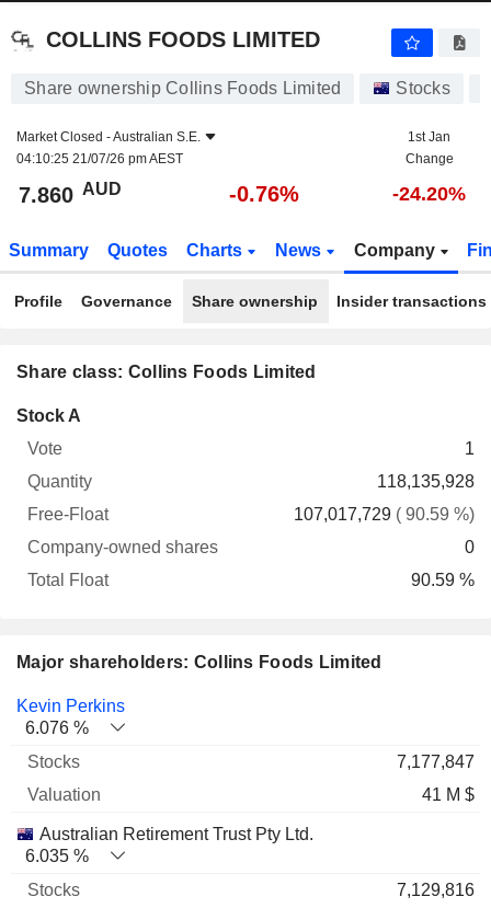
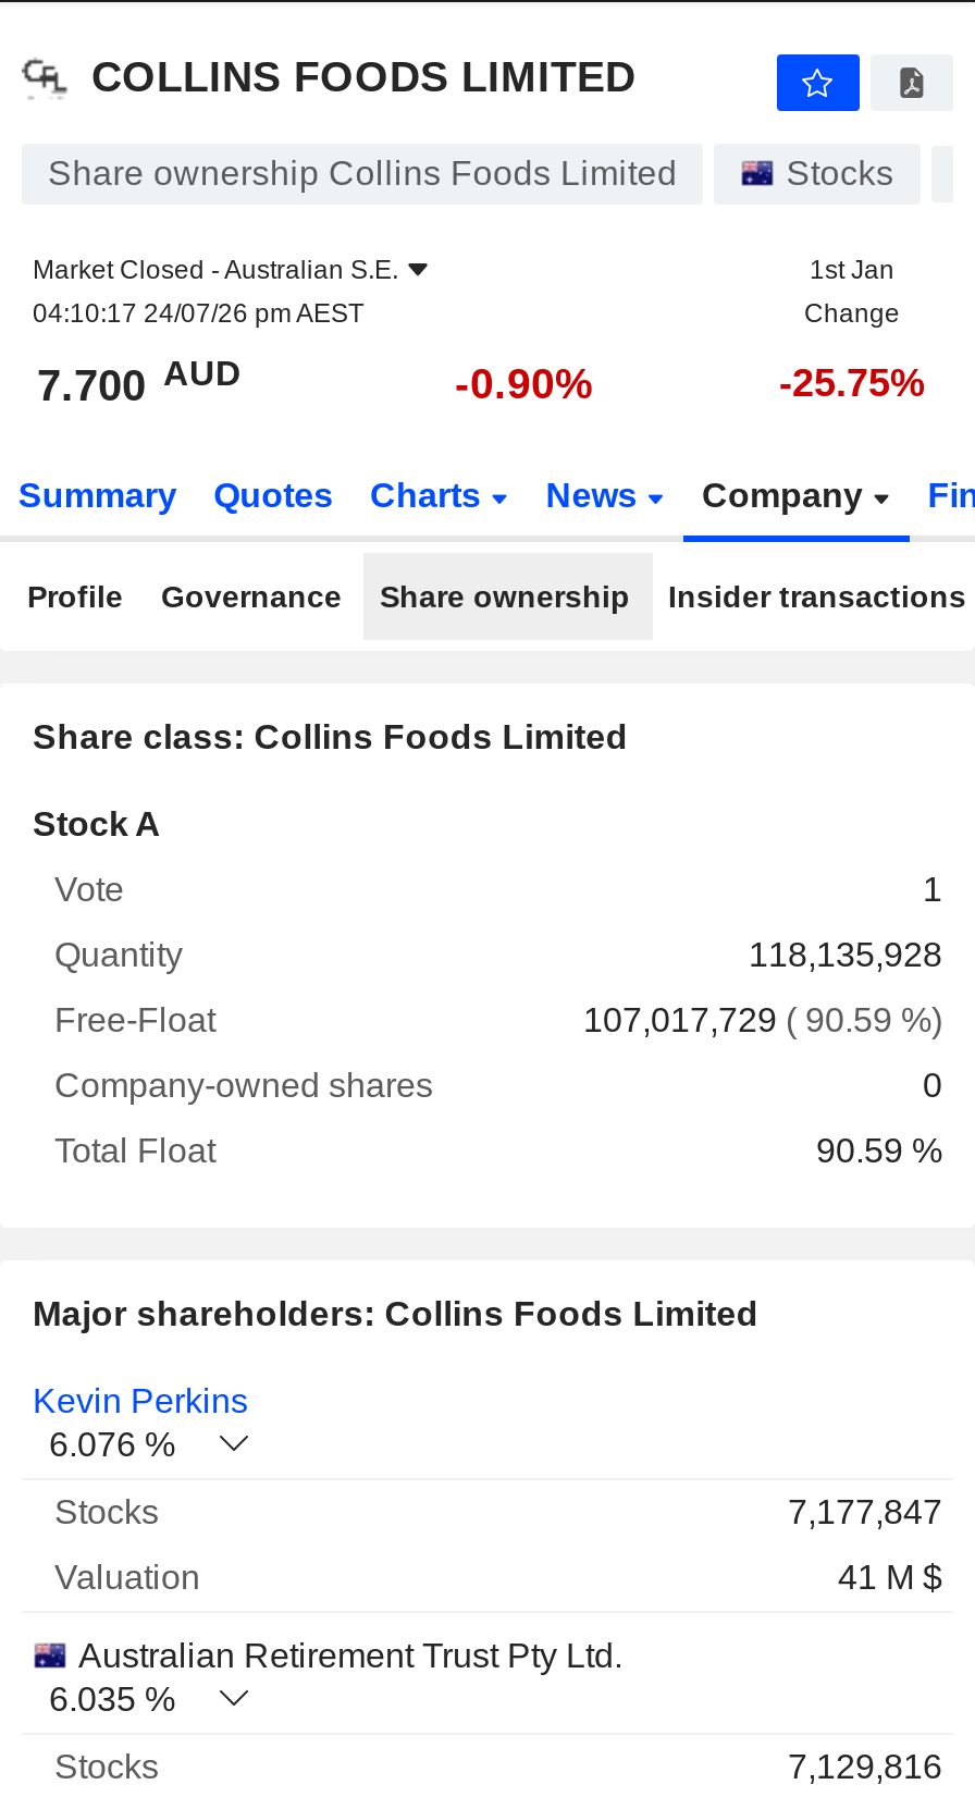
- 04:10:25 21/07/26 pm AEST
+ 04:10:17 24/07/26 pm AEST

- 7.860 AUD
+ 7.700 AUD

- -0.76%
+ -0.90%

- -24.20%
+ -25.75%
